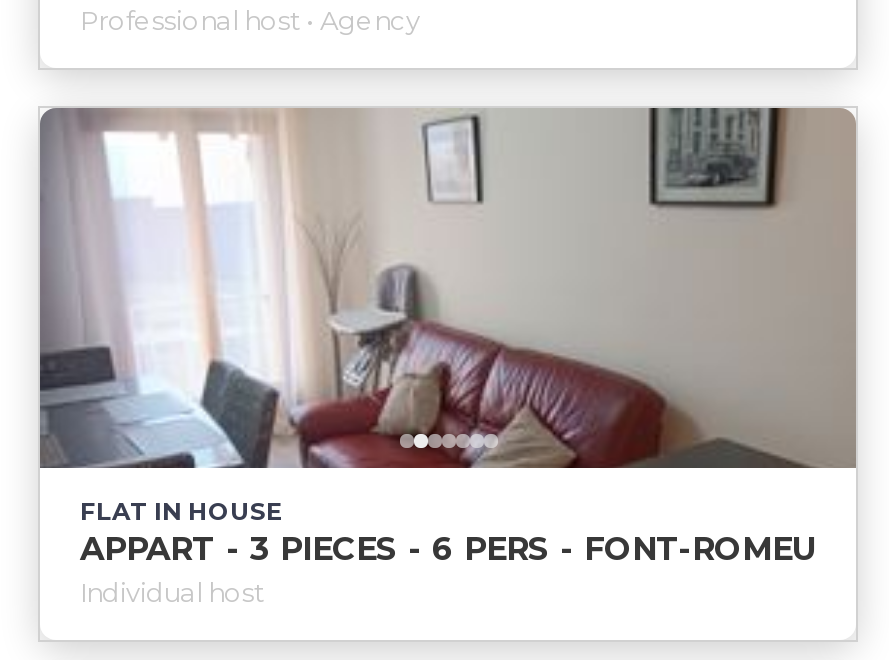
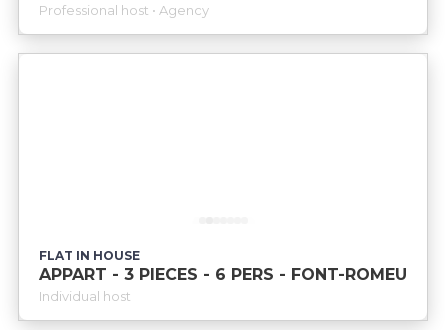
- [image]
